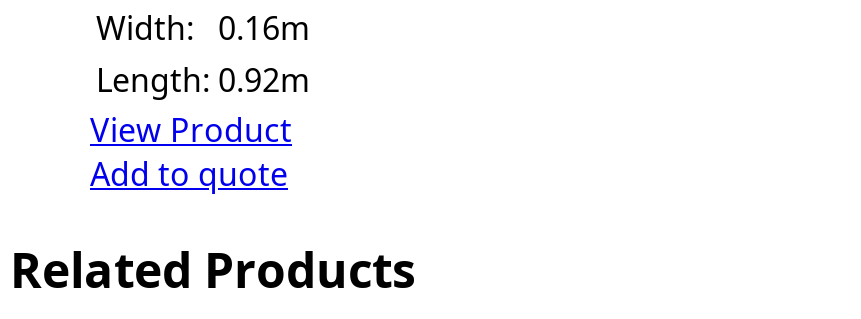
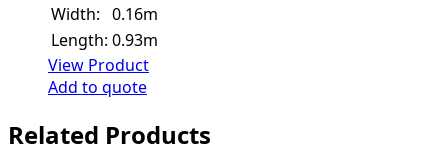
- Length: 0.92m
+ Length: 0.93m
